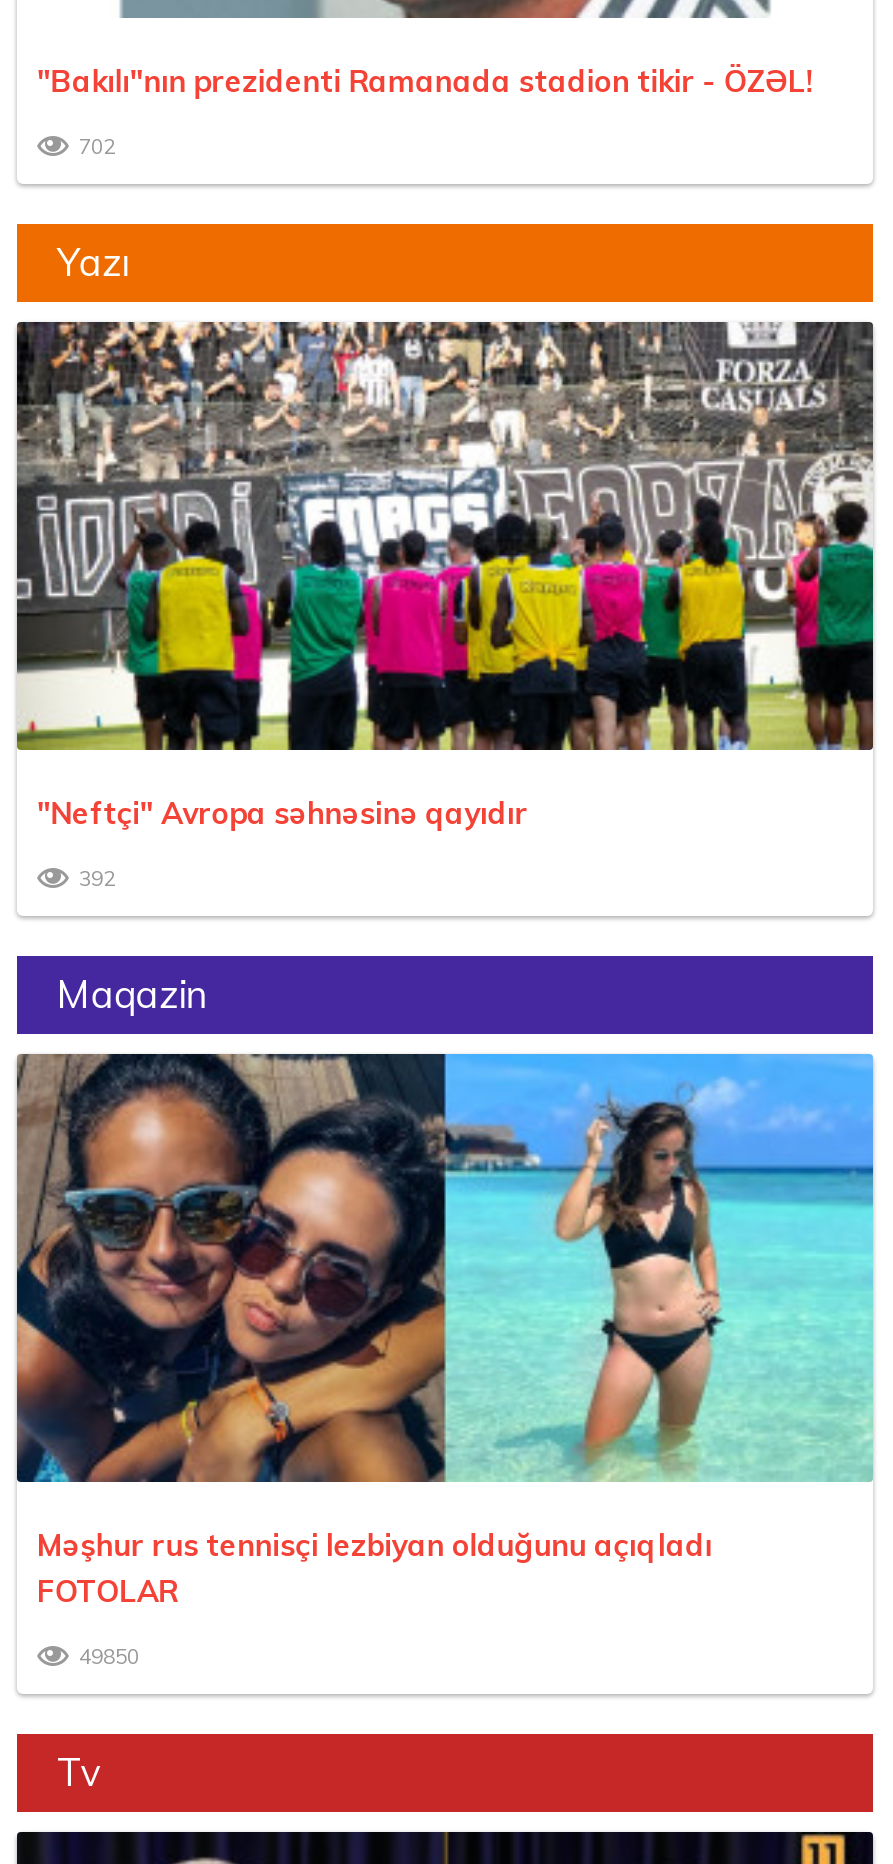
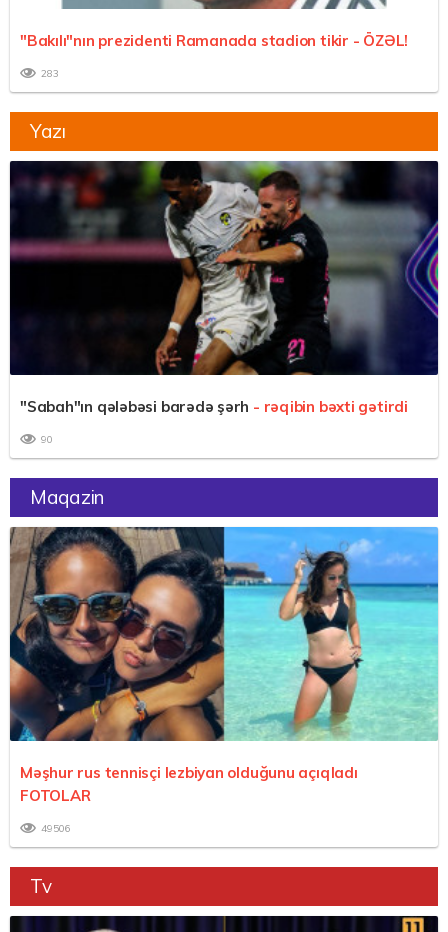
- 702
+ 283

- [image]
- "Neftçi" Avropa səhnəsinə qayıdır
+ [image]
+ "Sabah"ın qələbəsi barədə şərh - rəqibin bəxti gətirdi

- 392
+ 90

- 49850
+ 49506
